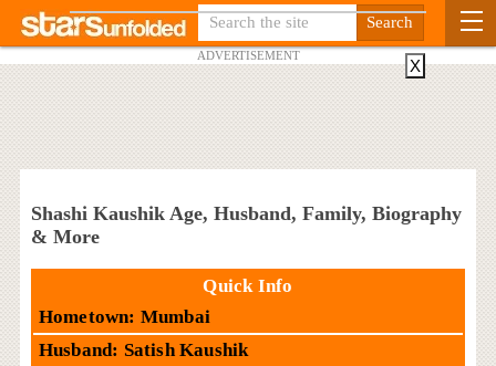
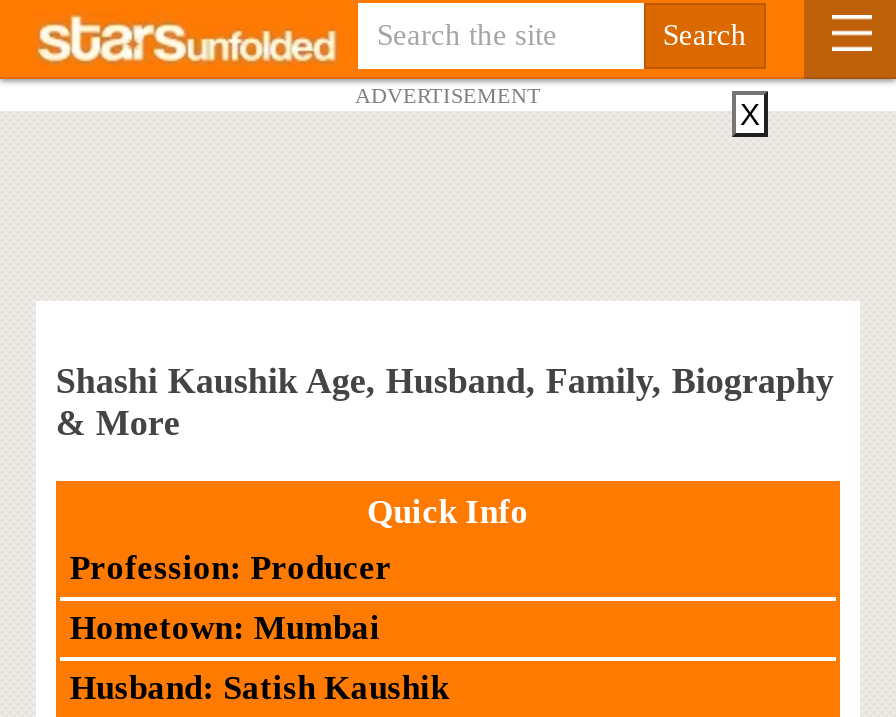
+ Profession: Producer
